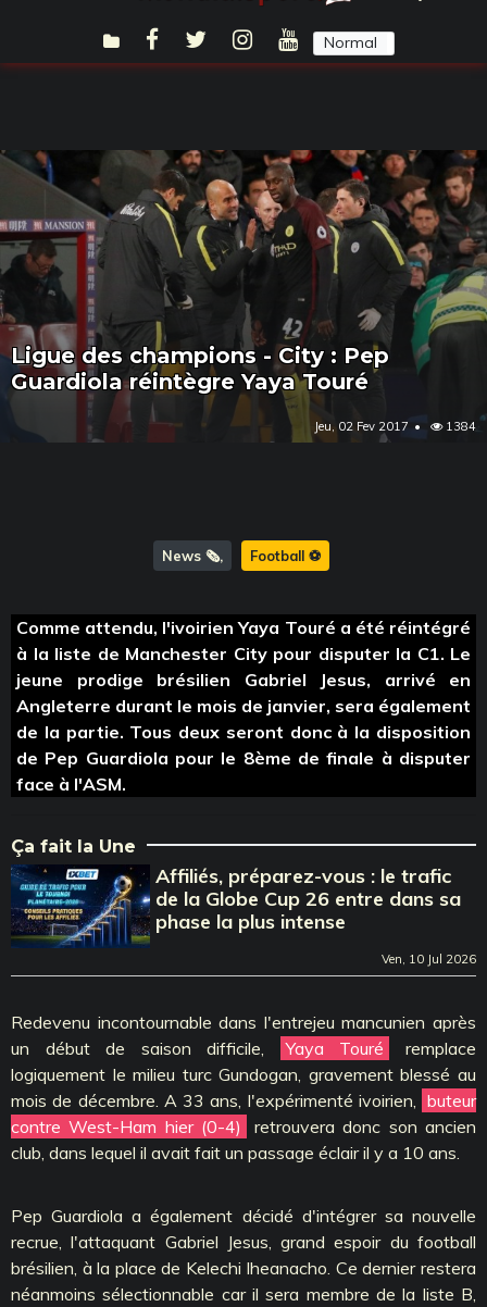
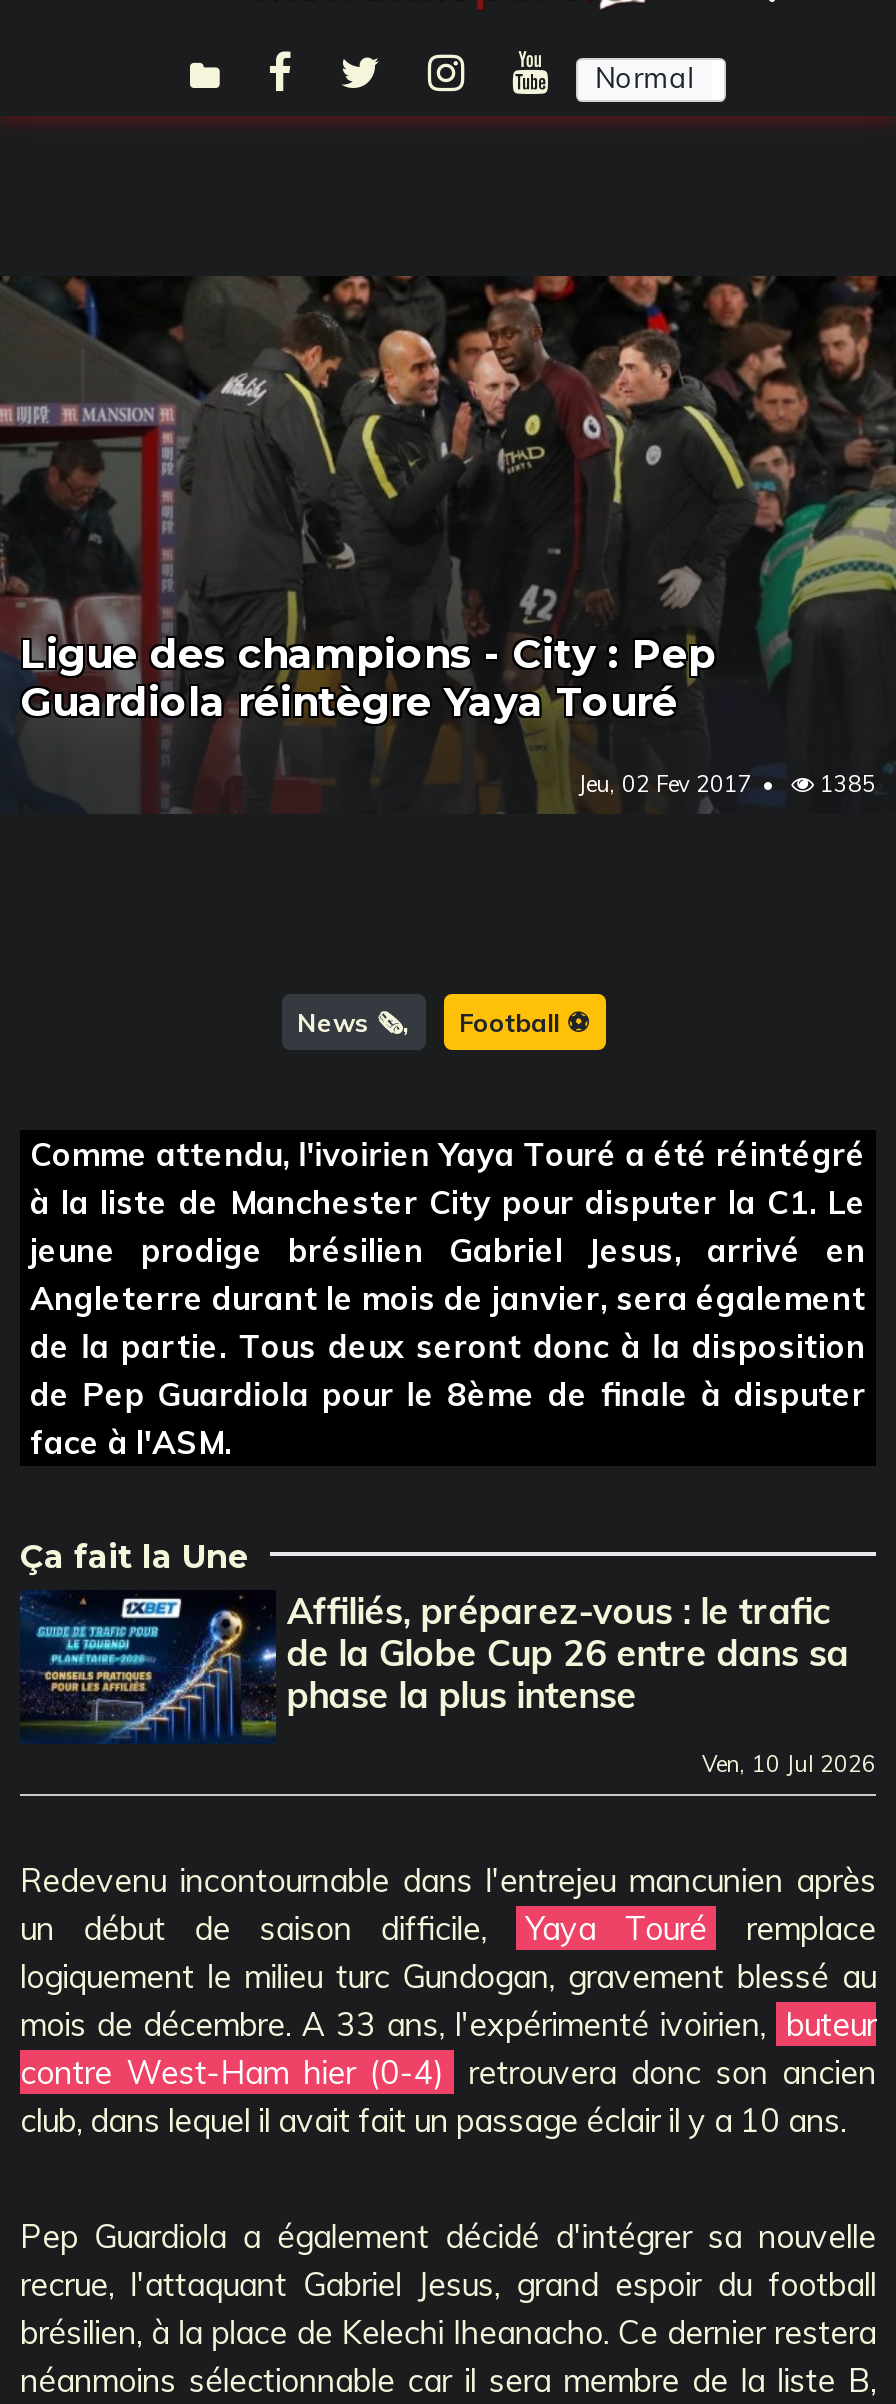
- 1384
+ 1385
